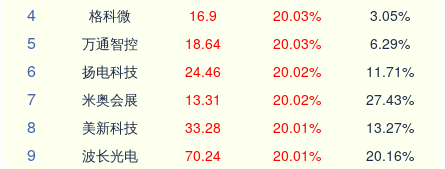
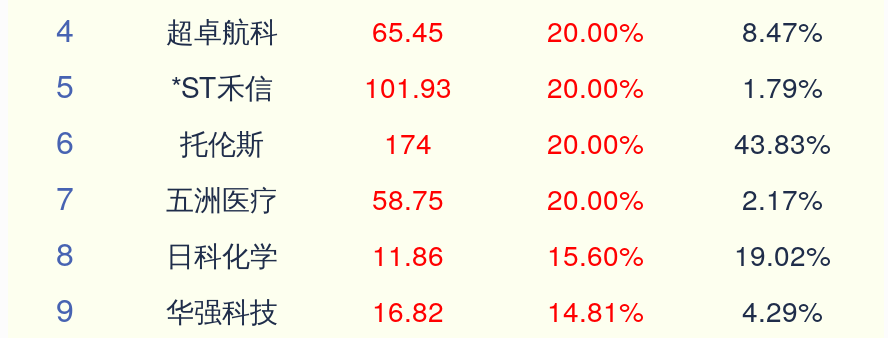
- 格科微
- 16.9
- 20.03%
- 3.05%
+ 超卓航科
+ 65.45
+ 20.00%
+ 8.47%

- 万通智控
- 18.64
- 20.03%
- 6.29%
+ *ST禾信
+ 101.93
+ 20.00%
+ 1.79%

- 扬电科技
- 24.46
- 20.02%
- 11.71%
+ 托伦斯
+ 174
+ 20.00%
+ 43.83%

- 米奥会展
- 13.31
- 20.02%
- 27.43%
+ 五洲医疗
+ 58.75
+ 20.00%
+ 2.17%

- 美新科技
- 33.28
- 20.01%
- 13.27%
+ 日科化学
+ 11.86
+ 15.60%
+ 19.02%

- 波长光电
- 70.24
- 20.01%
- 20.16%
+ 华强科技
+ 16.82
+ 14.81%
+ 4.29%
